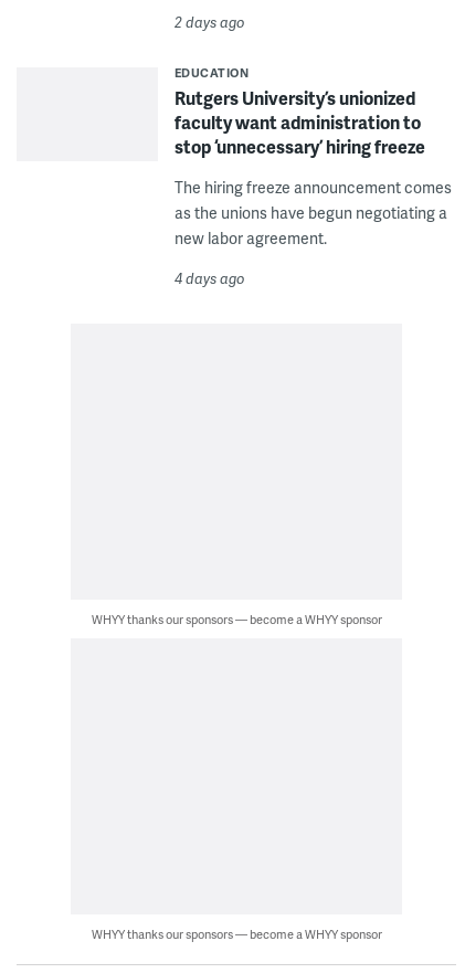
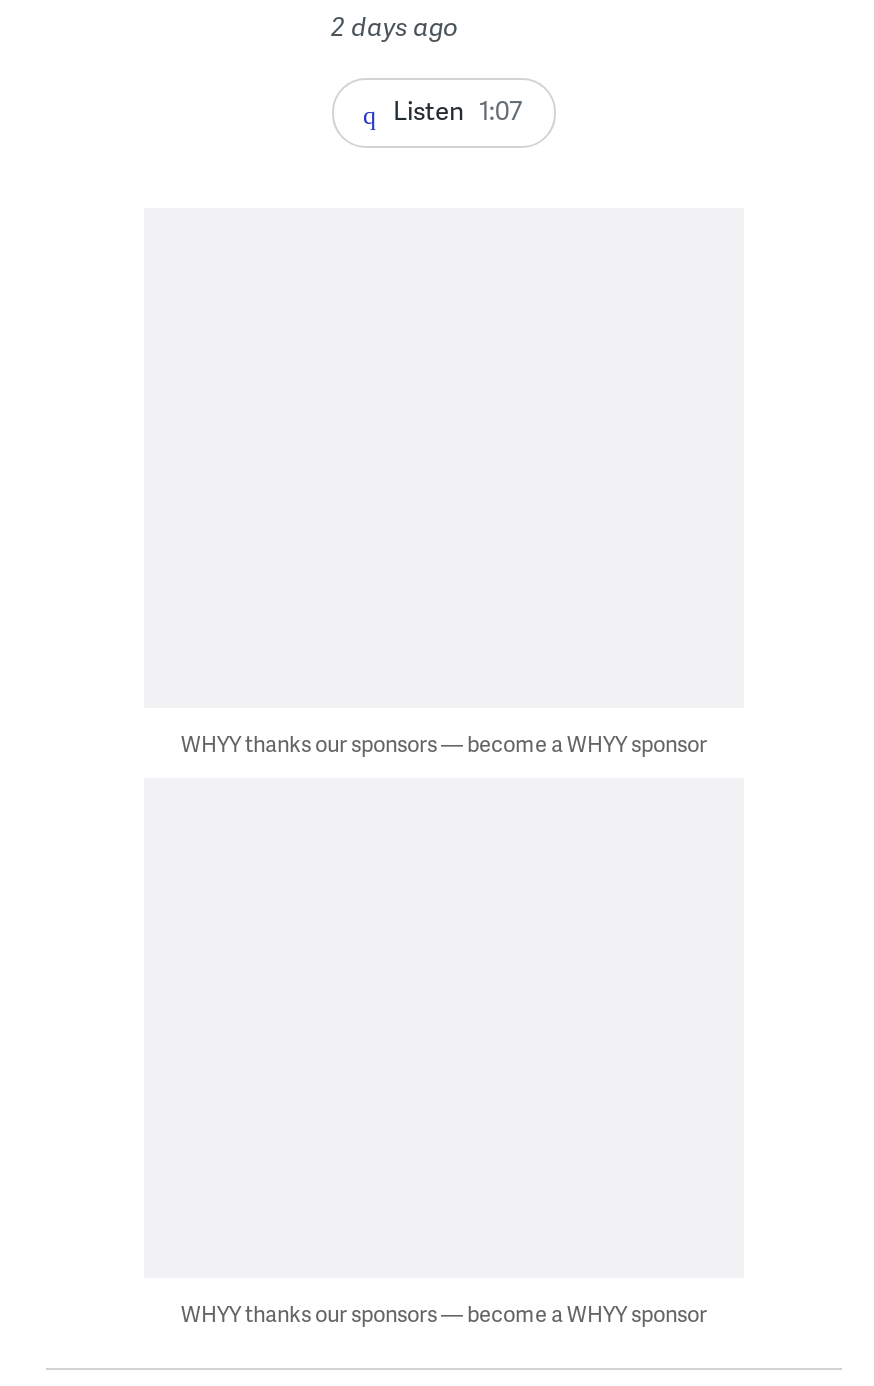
- EDUCATION
- Rutgers University’s unionized
- faculty want administration to
- stop ‘unnecessary’ hiring freeze
- The hiring freeze announcement comes
- as the unions have begun negotiating a
- new labor agreement.
- 4 days ago
+ Listen 1:07
